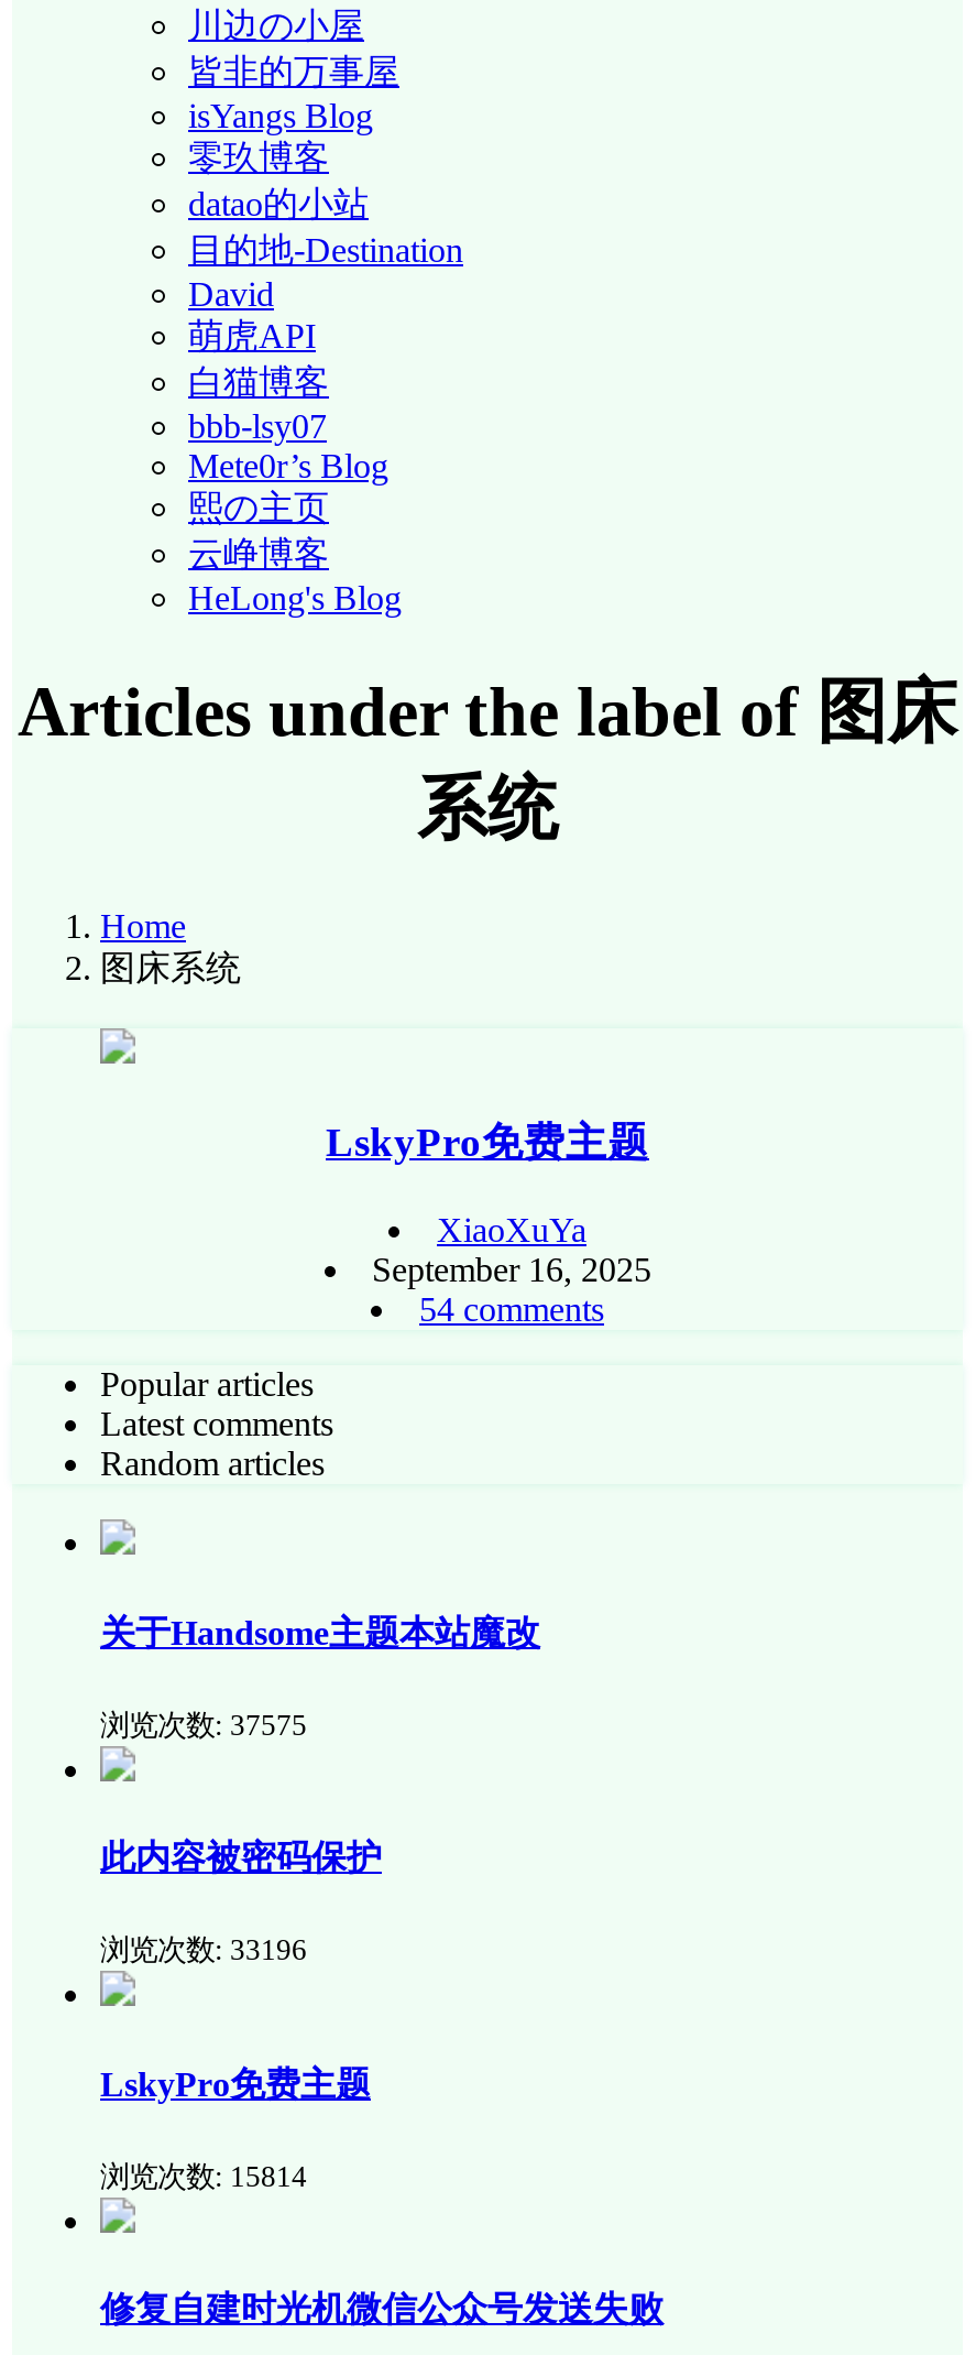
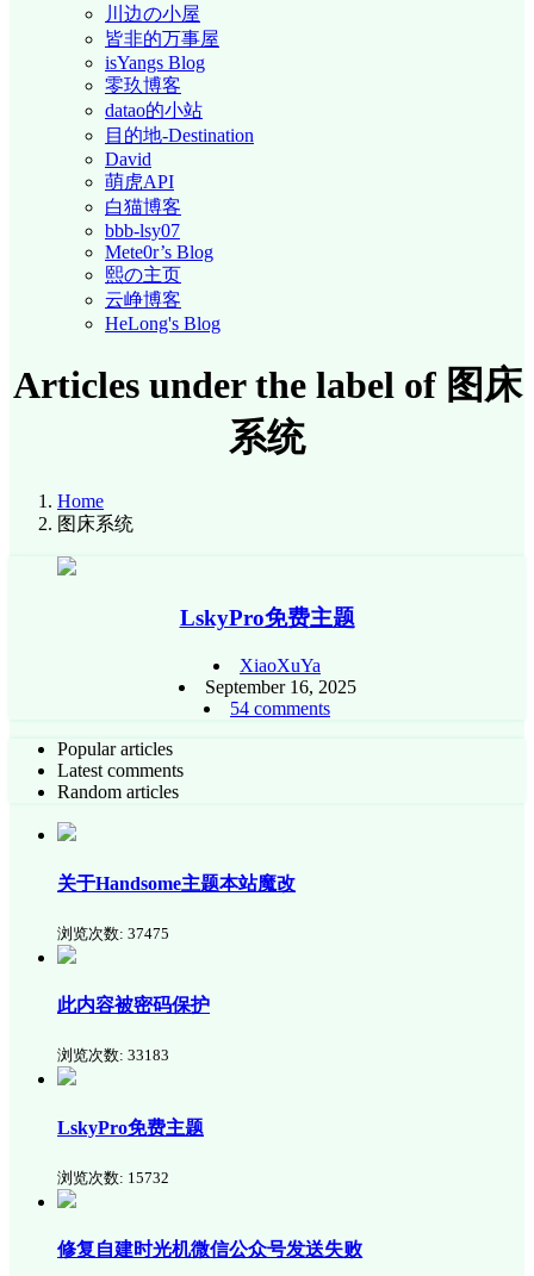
- 浏览次数: 37575
+ 浏览次数: 37475

- 浏览次数: 33196
+ 浏览次数: 33183

- 浏览次数: 15814
+ 浏览次数: 15732
